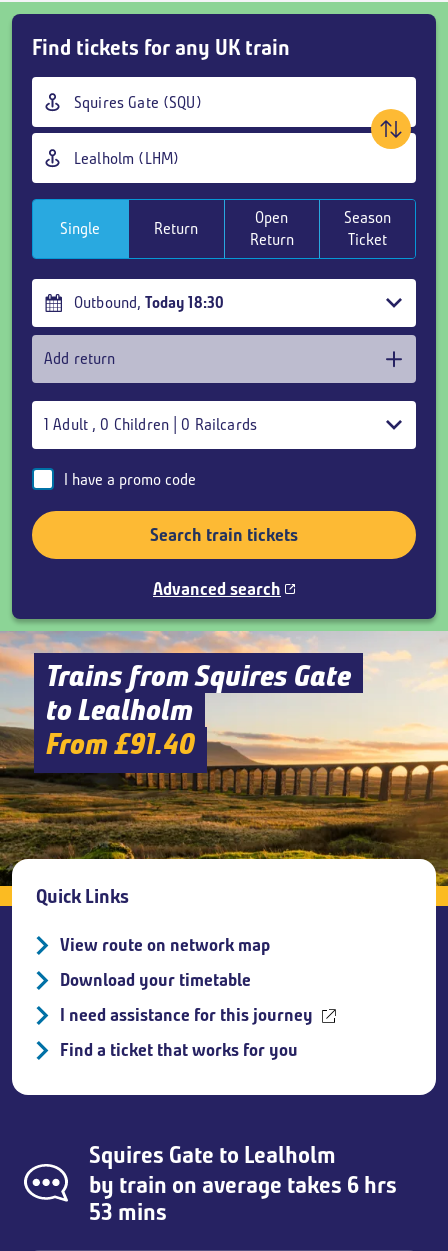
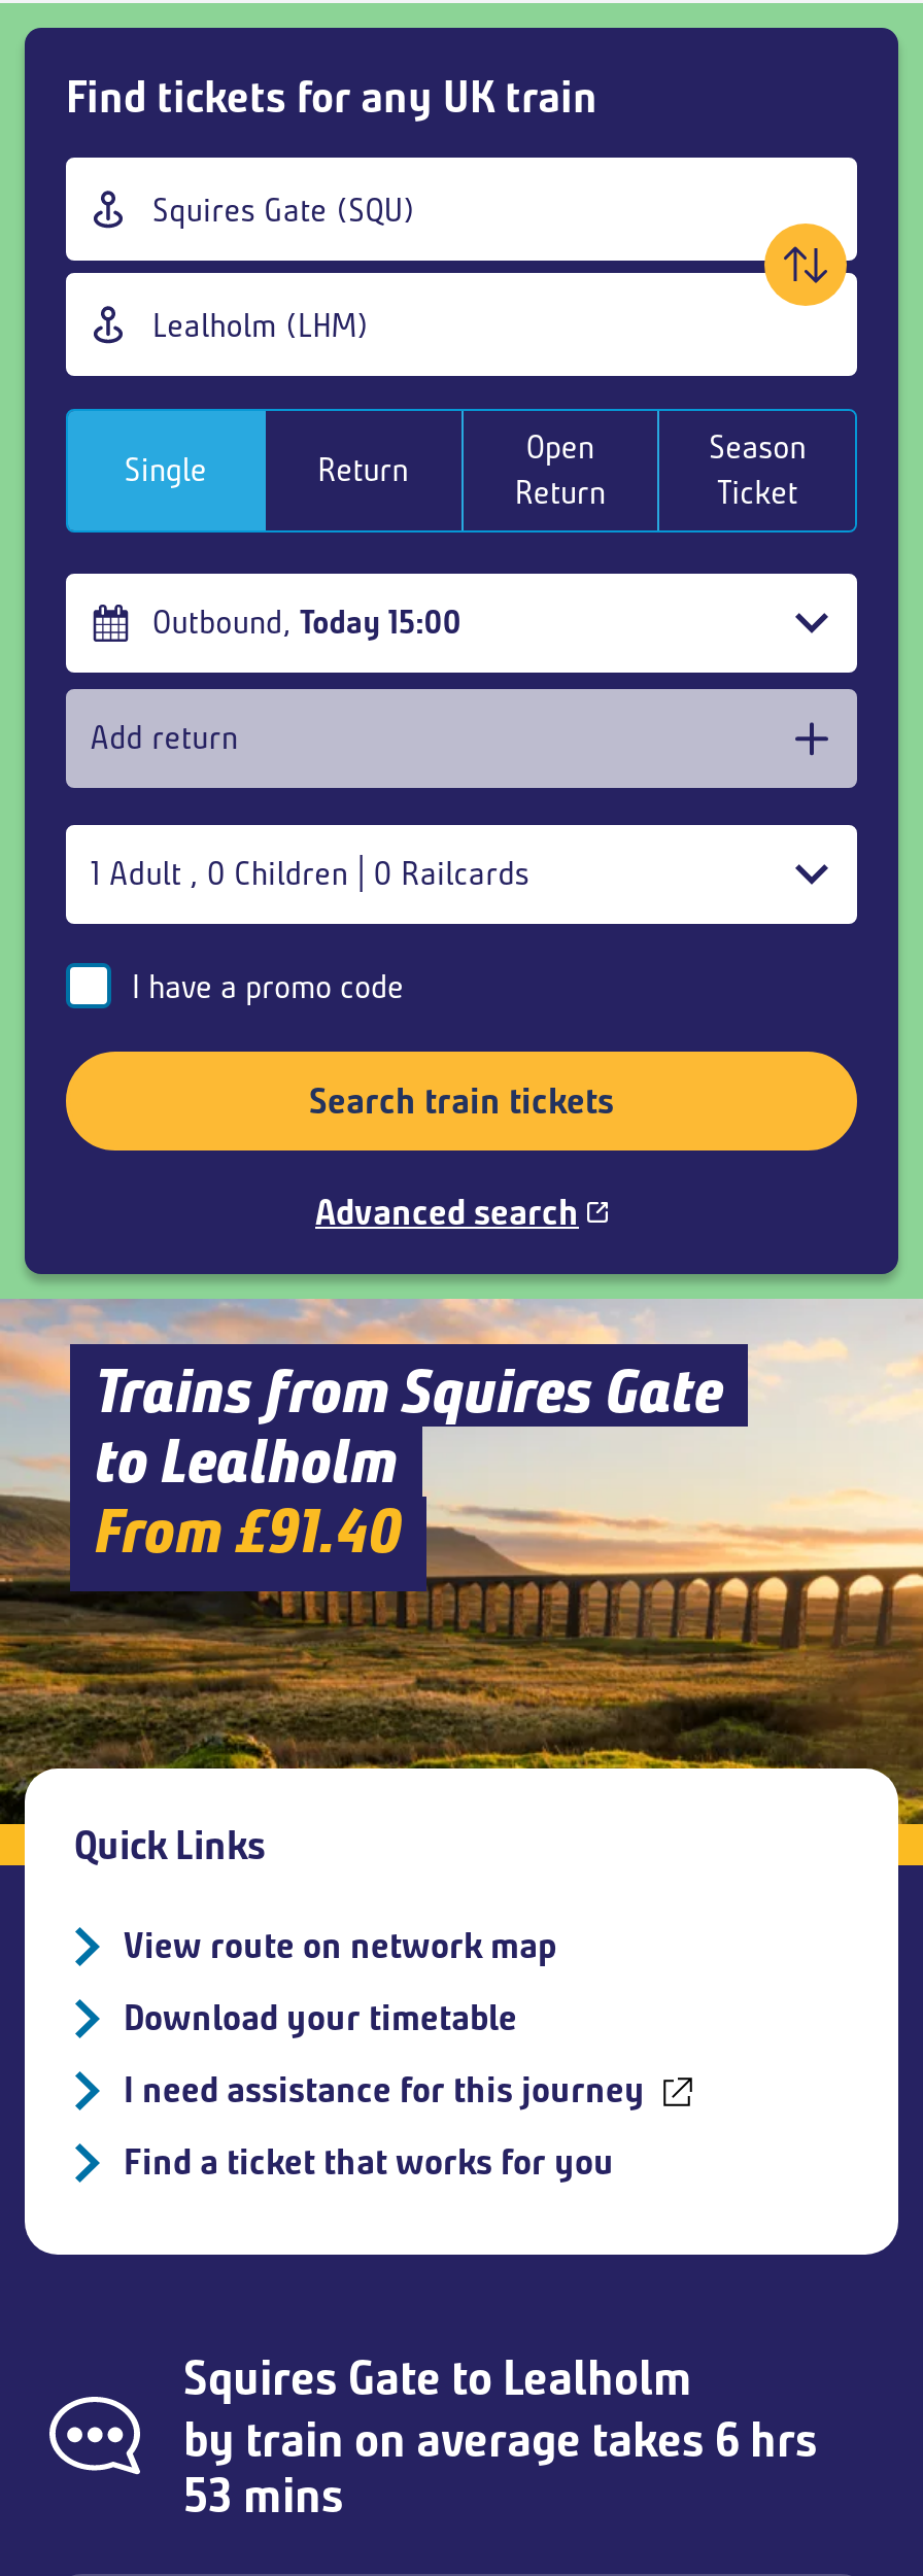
- Outbound, Today 18:30
+ Outbound, Today 15:00
